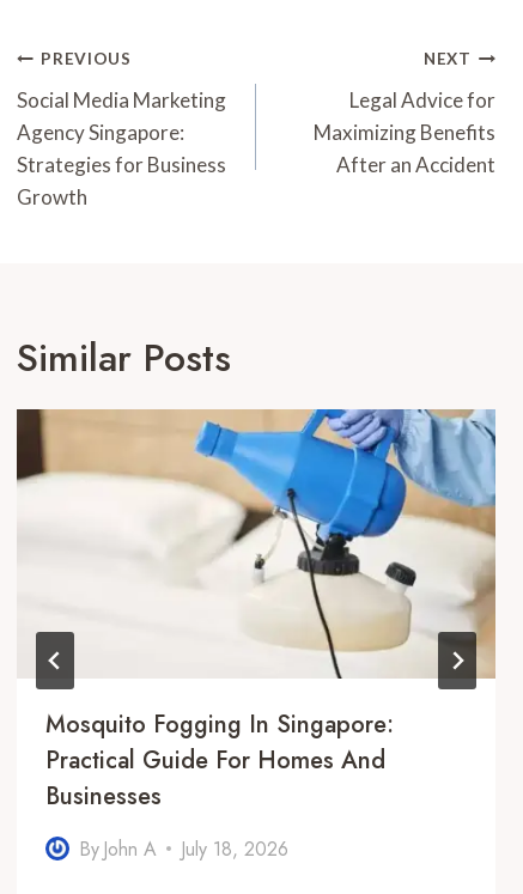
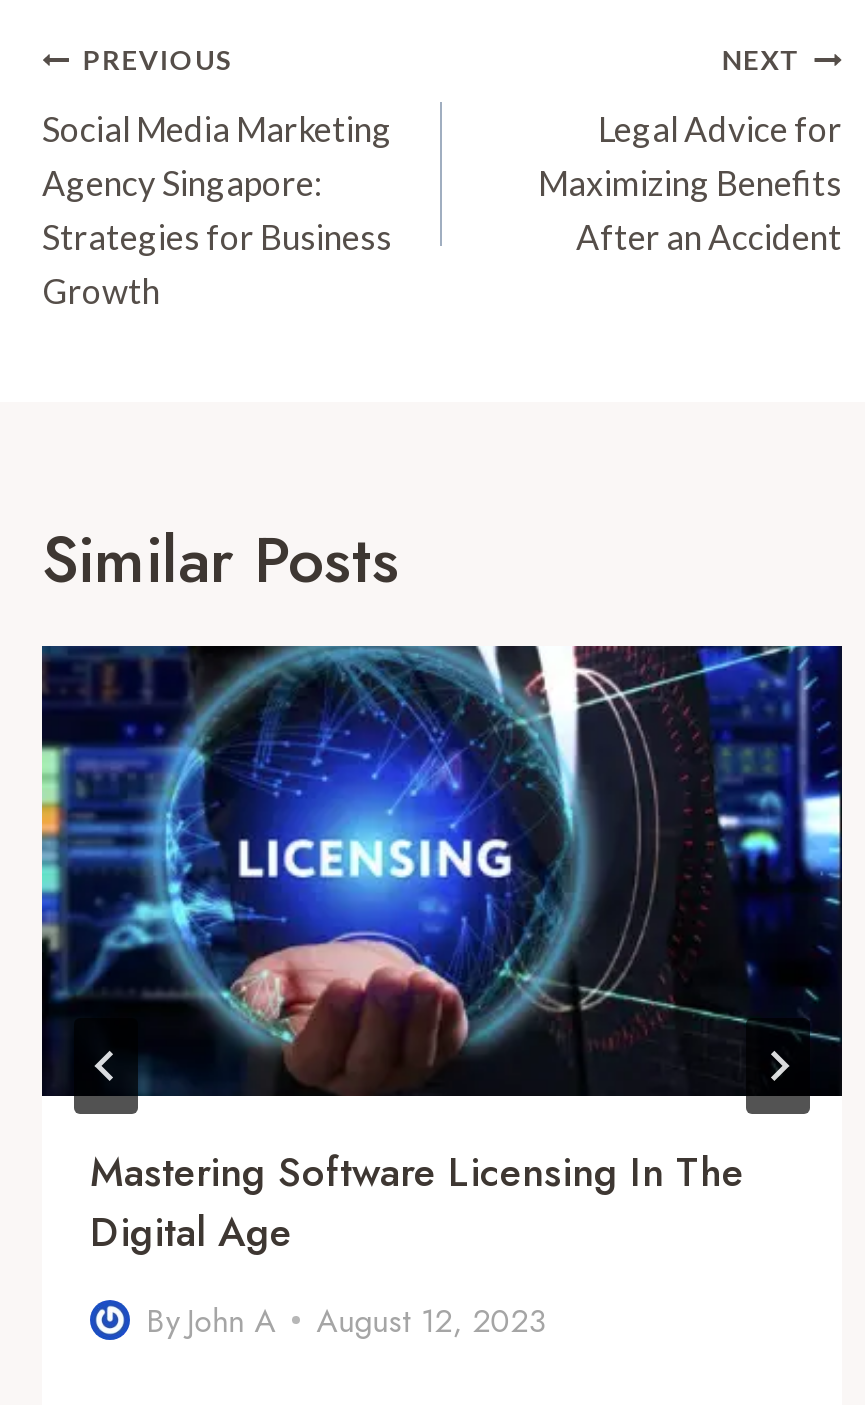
- [image]
- Mosquito Fogging In Singapore:
- Practical Guide For Homes And
- Businesses
+ [image]
+ Mastering Software Licensing In The
+ Digital Age

- By John A July 18, 2026
+ By John A August 12, 2023
